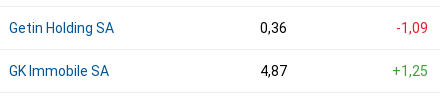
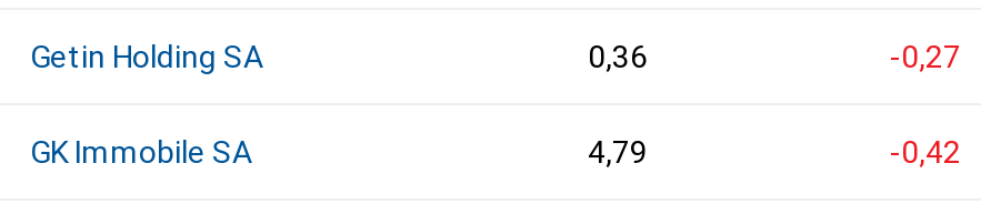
- -1,09
+ -0,27

- 4,87
+ 4,79

- +1,25
+ -0,42
